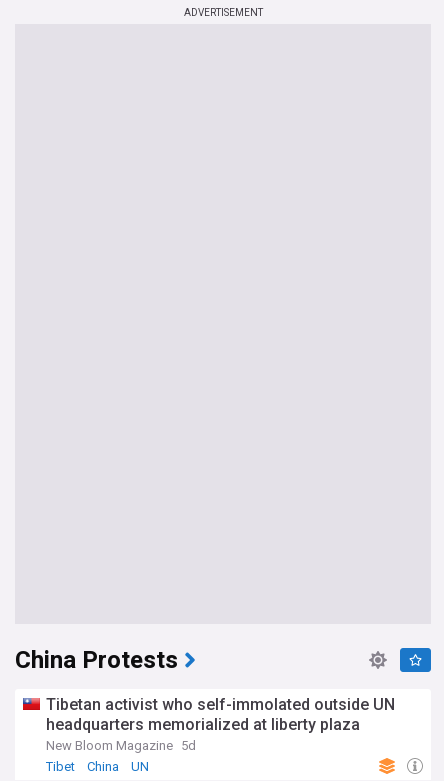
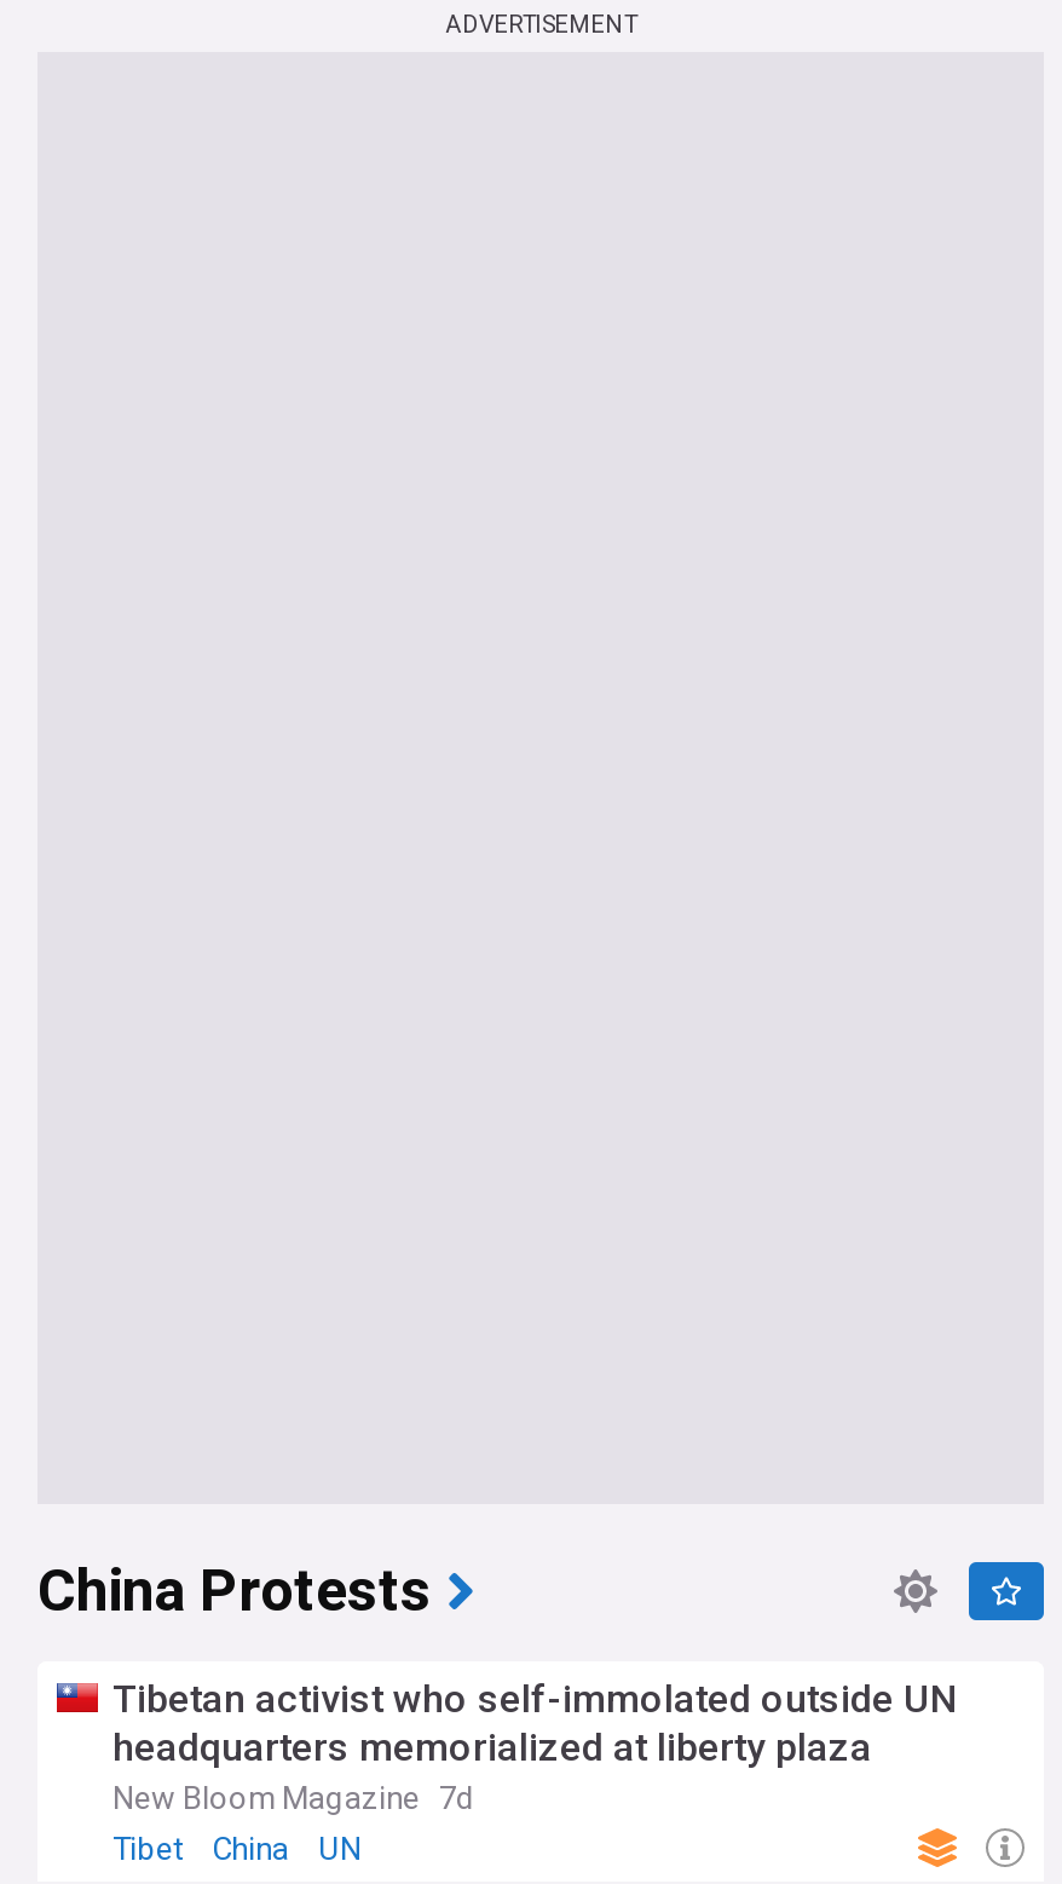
- New Bloom Magazine 5d
+ New Bloom Magazine 7d
